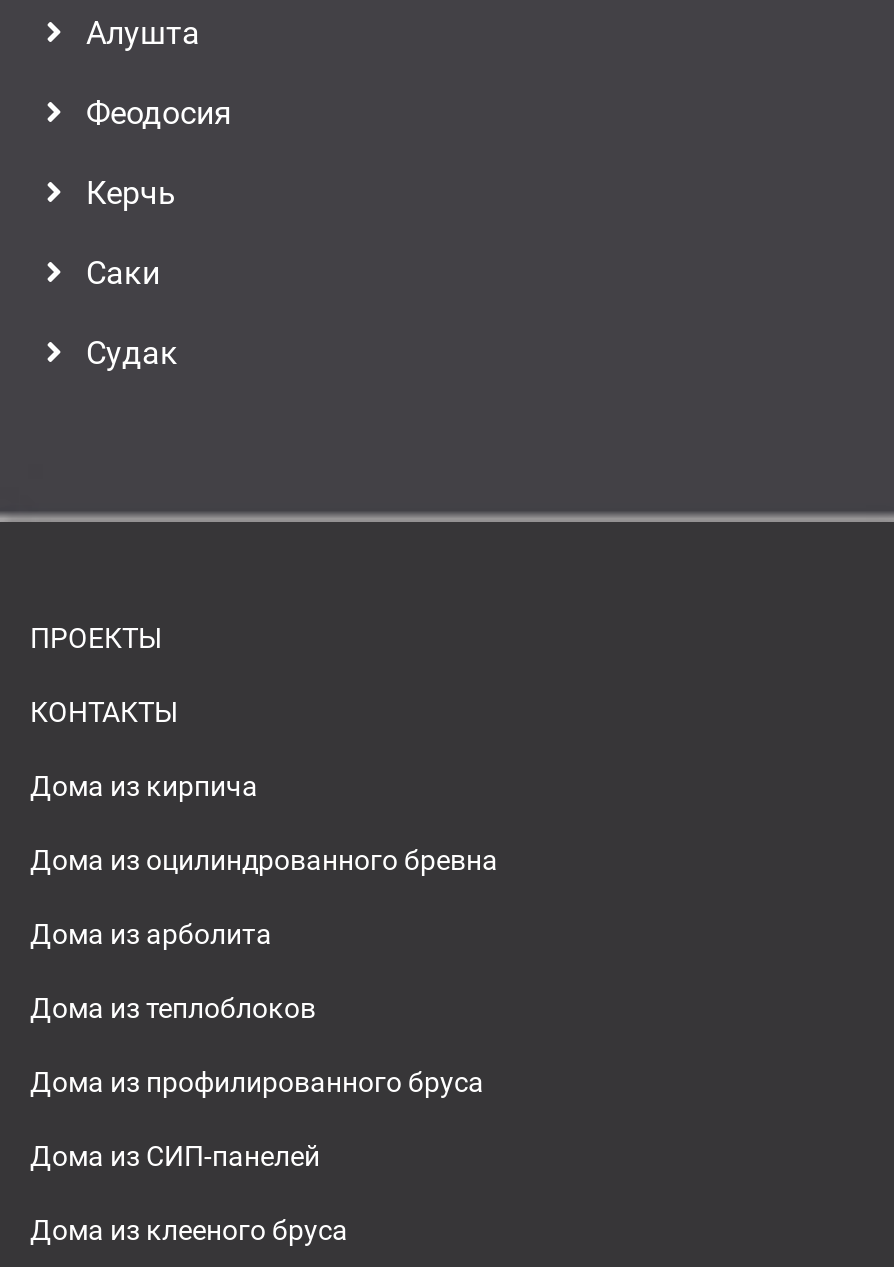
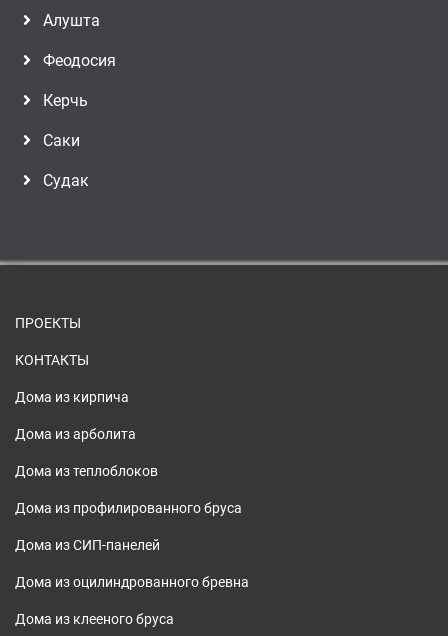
moved down: Дома из оцилиндрованного бревна

moved up: Дома из арболита | Дома из теплоблоков | Дома из профилированного бруса | Дома из СИП-панелей
